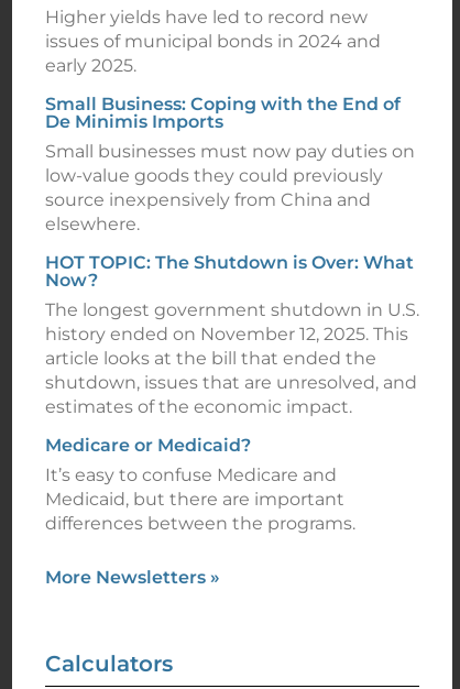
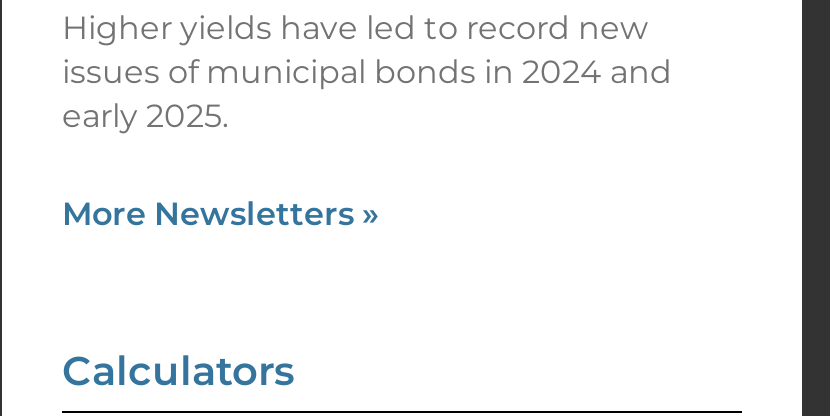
- Small Business: Coping with the End of
- De Minimis Imports
- Small businesses must now pay duties on
- low-value goods they could previously
- source inexpensively from China and
- elsewhere.
- HOT TOPIC: The Shutdown is Over: What
- Now?
- The longest government shutdown in U.S.
- history ended on November 12, 2025. This
- article looks at the bill that ended the
- shutdown, issues that are unresolved, and
- estimates of the economic impact.
- Medicare or Medicaid?
- It’s easy to confuse Medicare and
- Medicaid, but there are important
- differences between the programs.
